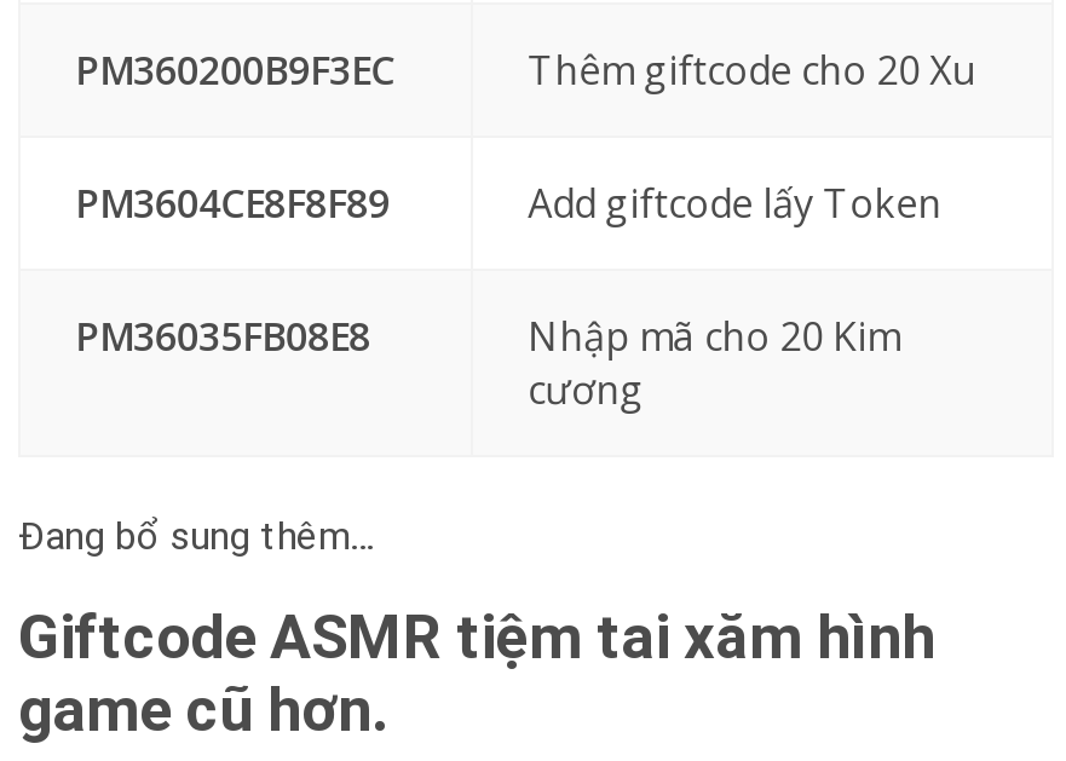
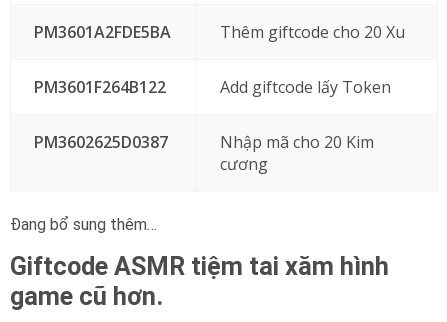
- PM360200B9F3EC
+ PM3601A2FDE5BA

- PM3604CE8F8F89
+ PM3601F264B122

- PM36035FB08E8
+ PM3602625D0387
